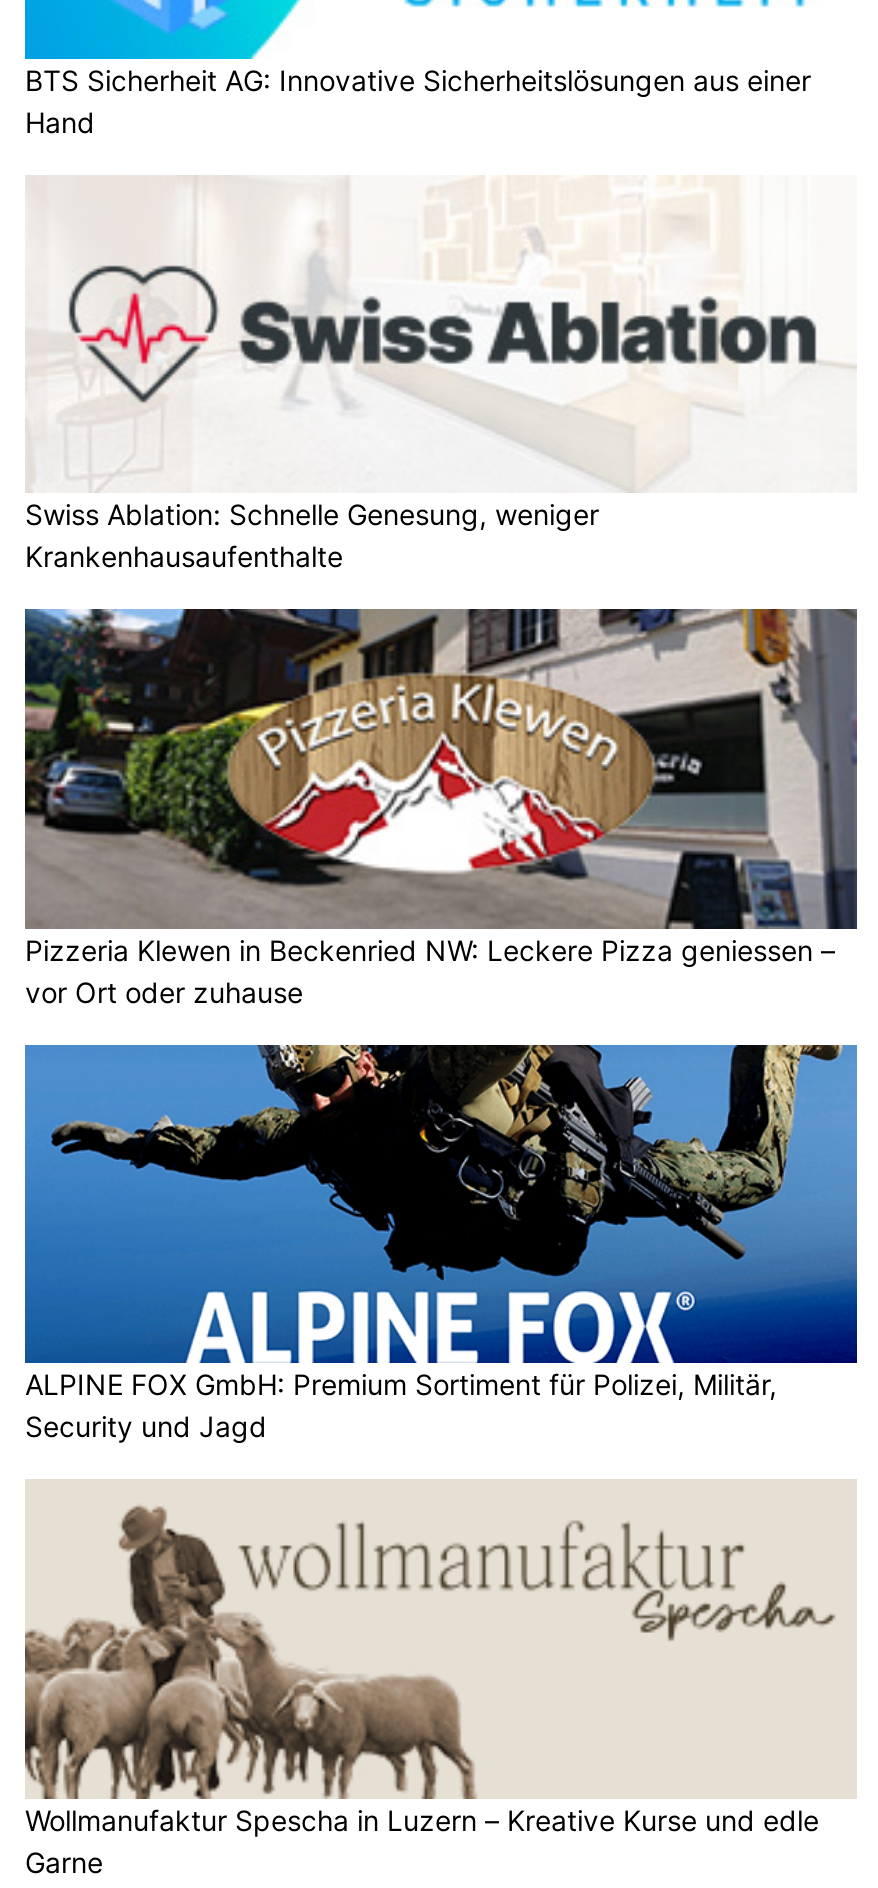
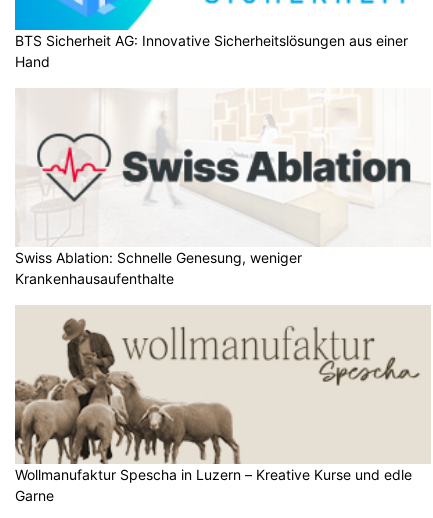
- [image]
- Pizzeria Klewen in Beckenried NW: Leckere Pizza geniessen –
- vor Ort oder zuhause

- [image]
- ALPINE FOX GmbH: Premium Sortiment für Polizei, Militär,
- Security und Jagd
